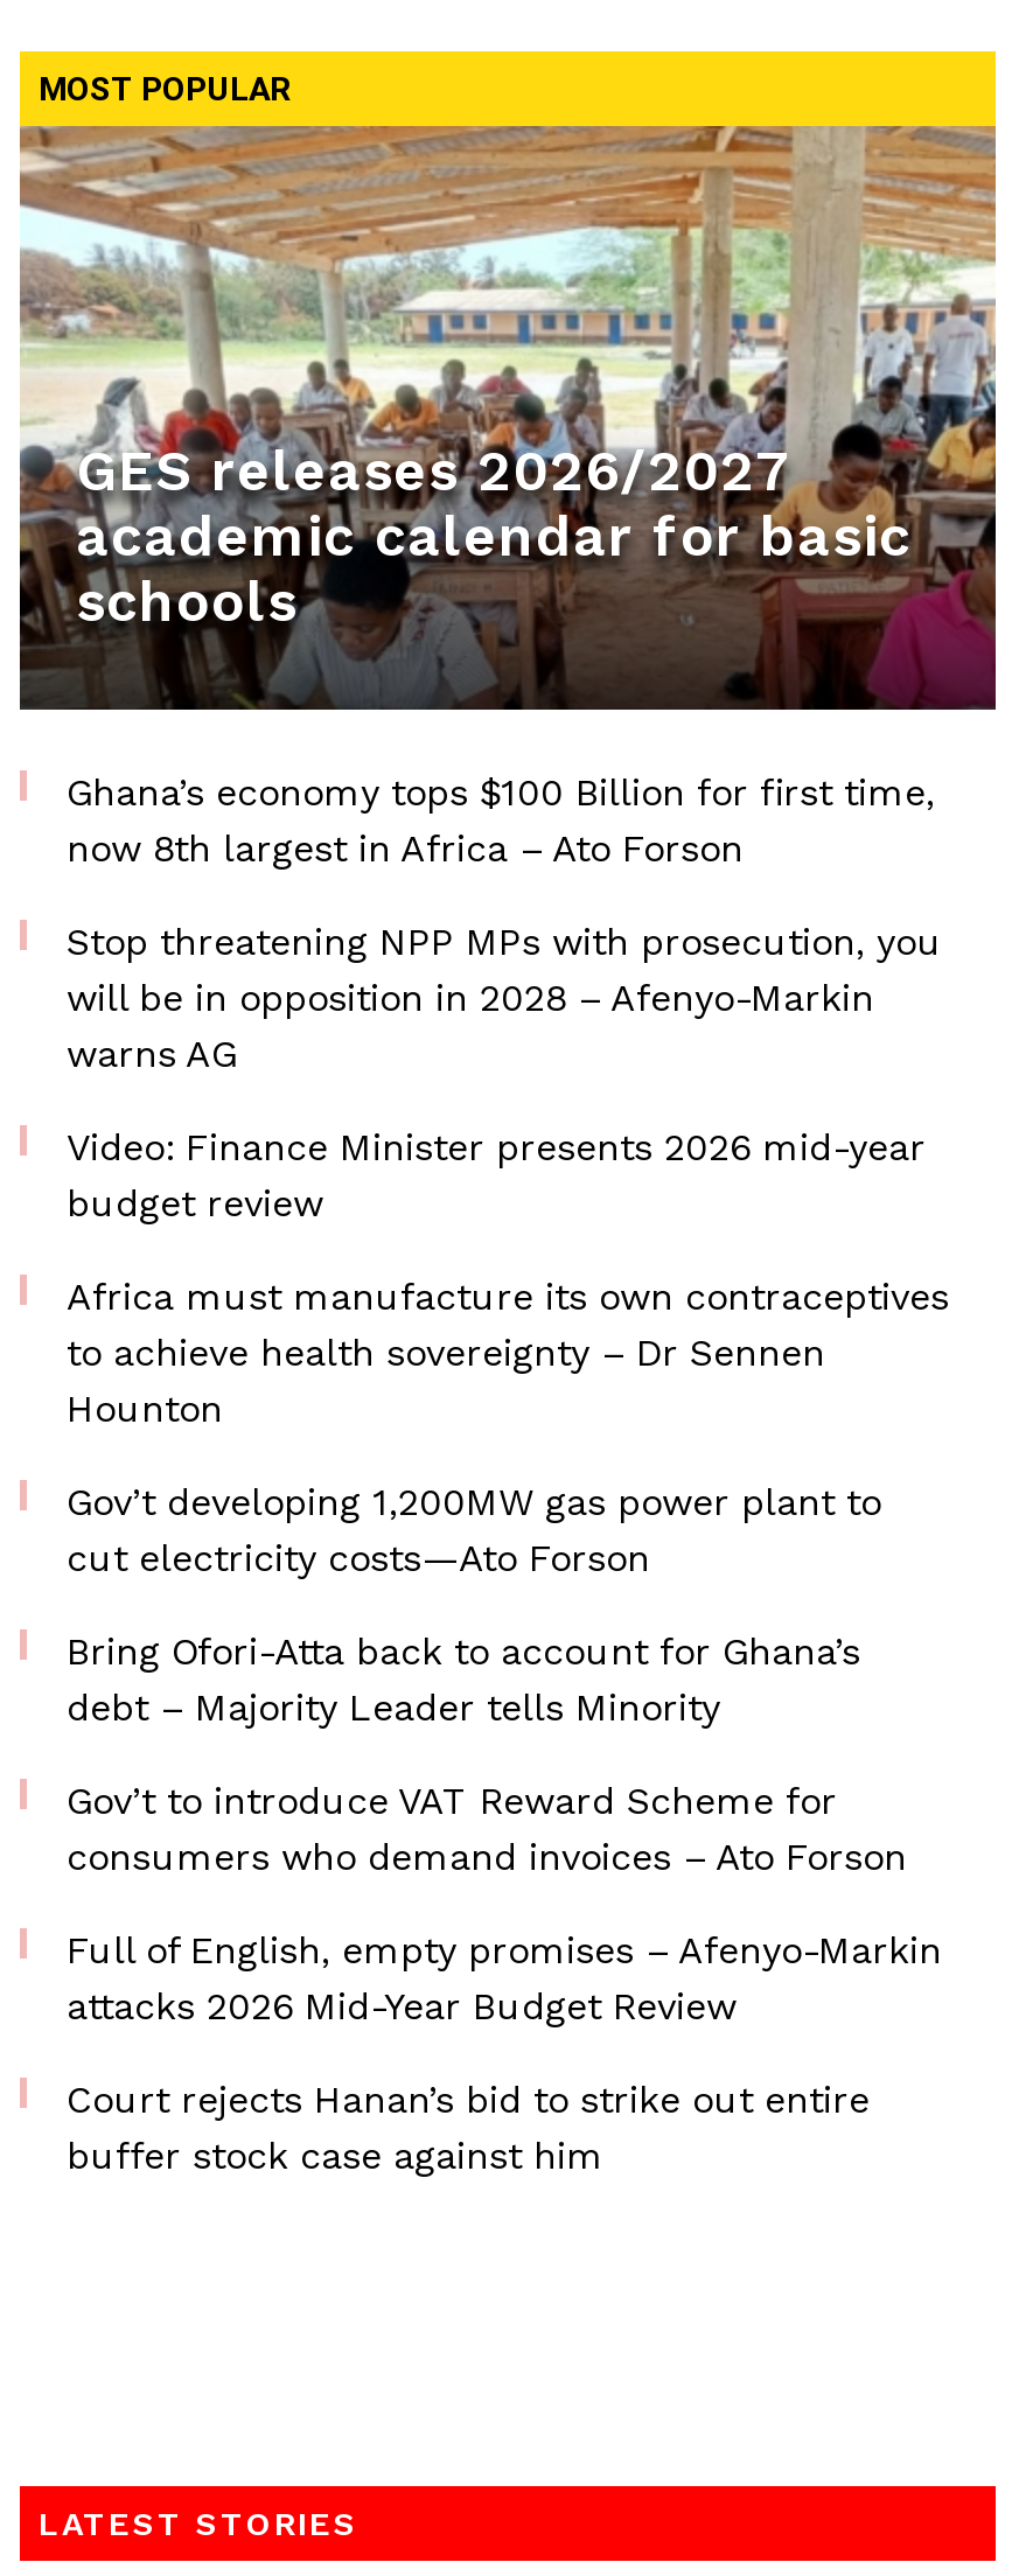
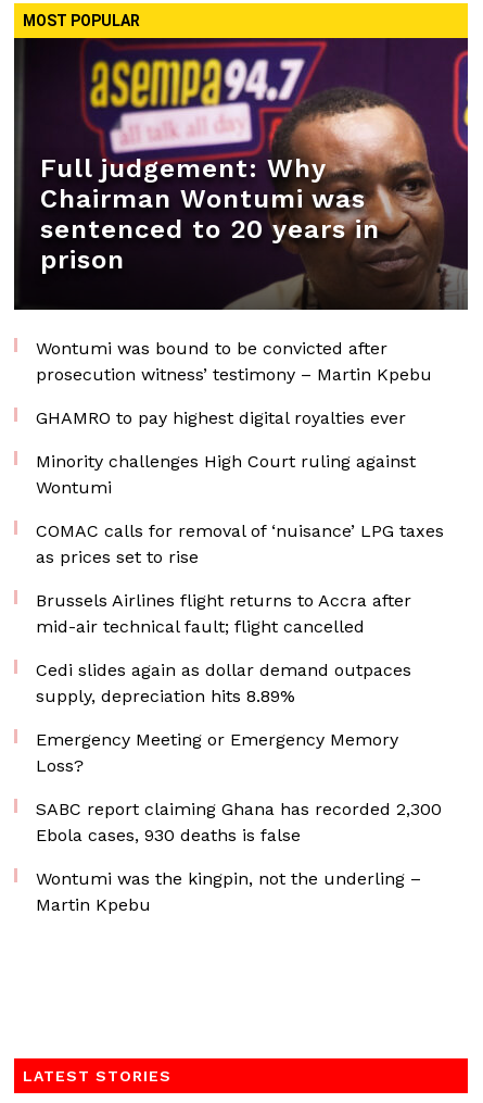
- [image]
- GES releases 2026/2027
- academic calendar for basic
- schools
+ [image]
+ Full judgement: Why
+ Chairman Wontumi was
+ sentenced to 20 years in
+ prison

- Ghana’s economy tops $100 Billion for first time,
- now 8th largest in Africa – Ato Forson
+ Wontumi was bound to be convicted after
+ prosecution witness’ testimony – Martin Kpebu

- Stop threatening NPP MPs with prosecution, you
- will be in opposition in 2028 – Afenyo-Markin
- warns AG
+ GHAMRO to pay highest digital royalties ever

- Video: Finance Minister presents 2026 mid-year
- budget review
+ Minority challenges High Court ruling against
+ Wontumi

- Africa must manufacture its own contraceptives
- to achieve health sovereignty – Dr Sennen
- Hounton
+ COMAC calls for removal of ‘nuisance’ LPG taxes
+ as prices set to rise

- Gov’t developing 1,200MW gas power plant to
- cut electricity costs—Ato Forson
+ Brussels Airlines flight returns to Accra after
+ mid-air technical fault; flight cancelled

- Bring Ofori-Atta back to account for Ghana’s
- debt – Majority Leader tells Minority
+ Cedi slides again as dollar demand outpaces
+ supply, depreciation hits 8.89%

- Gov’t to introduce VAT Reward Scheme for
- consumers who demand invoices – Ato Forson
+ Emergency Meeting or Emergency Memory
+ Loss?

- Full of English, empty promises – Afenyo-Markin
- attacks 2026 Mid-Year Budget Review
+ SABC report claiming Ghana has recorded 2,300
+ Ebola cases, 930 deaths is false

- Court rejects Hanan’s bid to strike out entire
- buffer stock case against him
+ Wontumi was the kingpin, not the underling –
+ Martin Kpebu
